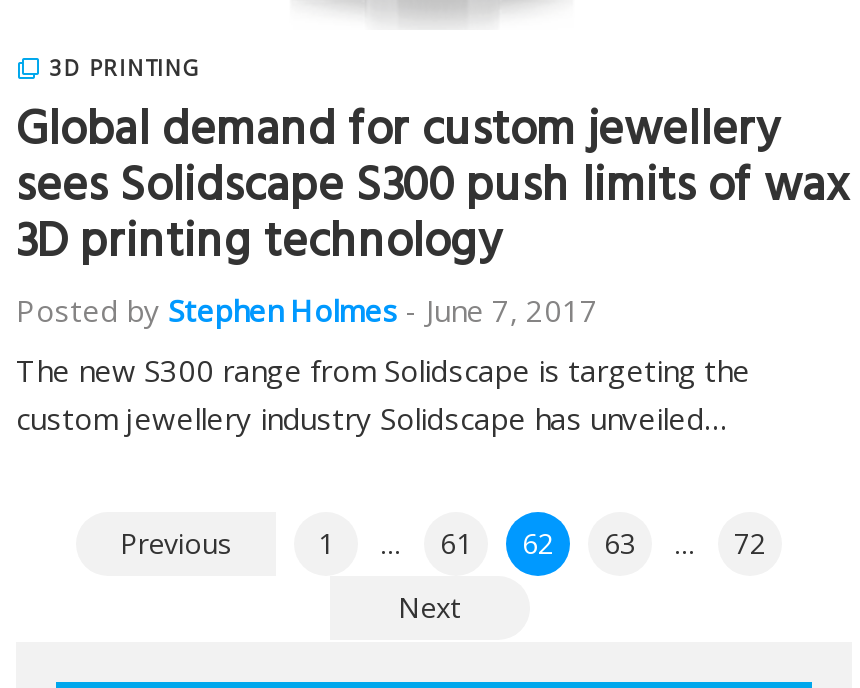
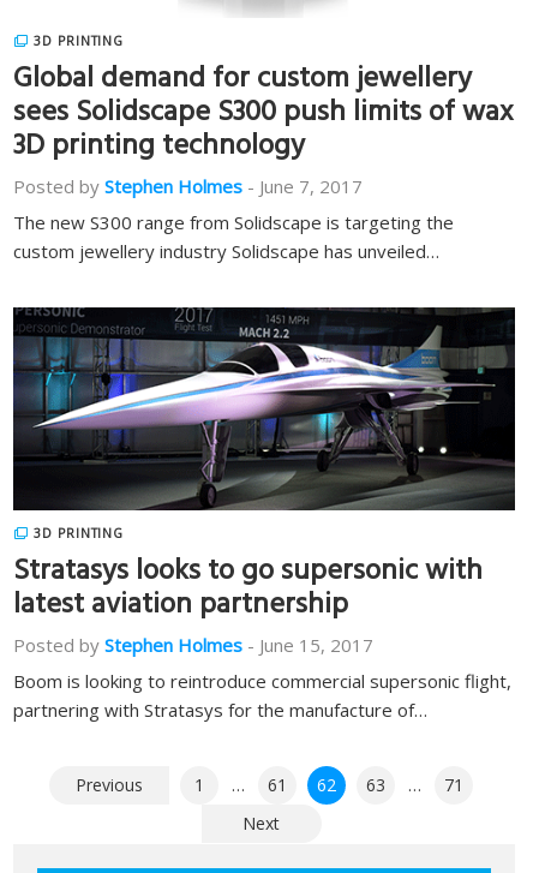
+ [image]
+ 3D PRINTING
+ Stratasys looks to go supersonic with
+ latest aviation partnership
+ Posted by Stephen Holmes - June 15, 2017
+ Boom is looking to reintroduce commercial supersonic flight,
+ partnering with Stratasys for the manufacture of…

- 72
+ 71
